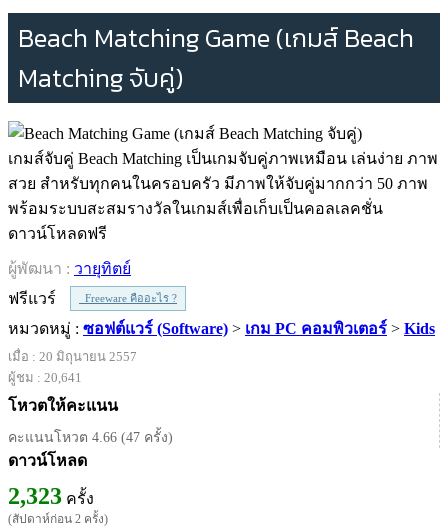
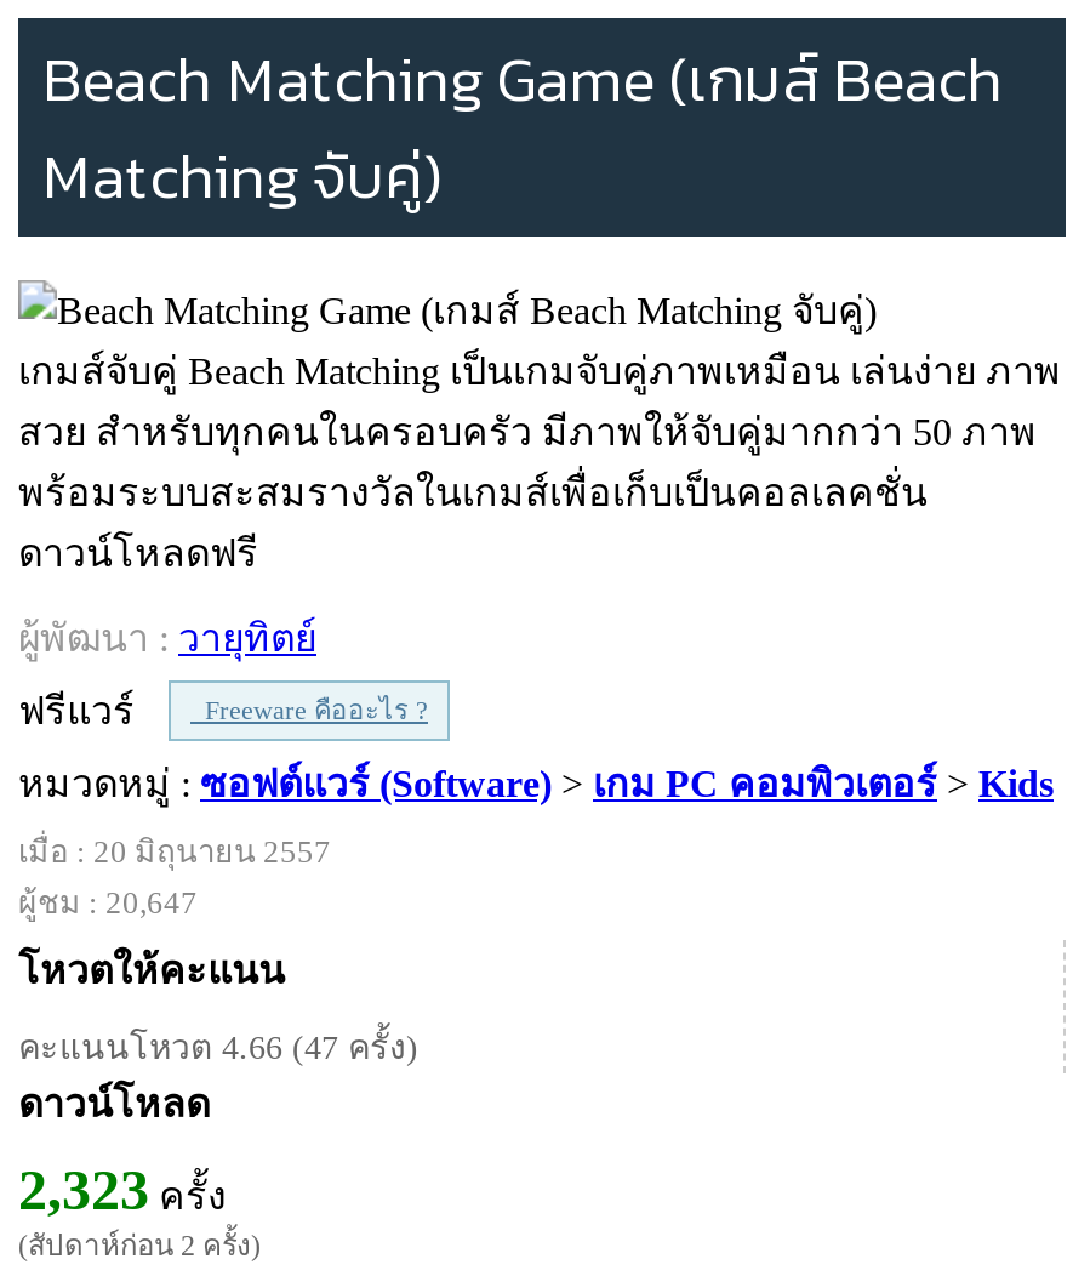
- ผู้ชม : 20,641
+ ผู้ชม : 20,647
